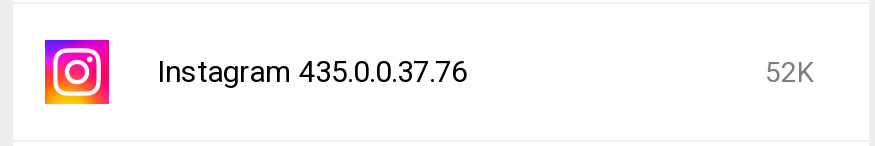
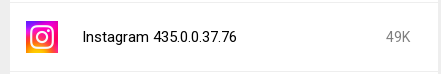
- 52K
+ 49K
